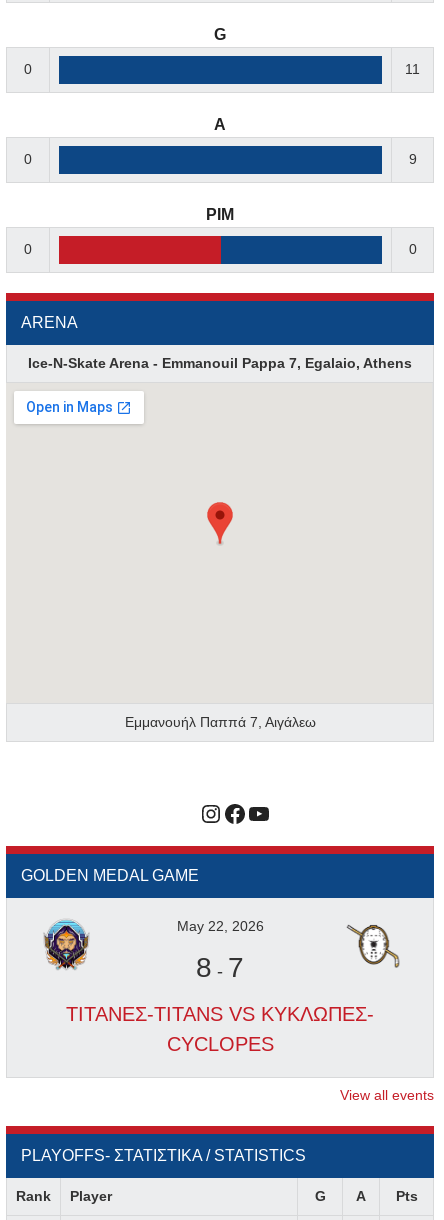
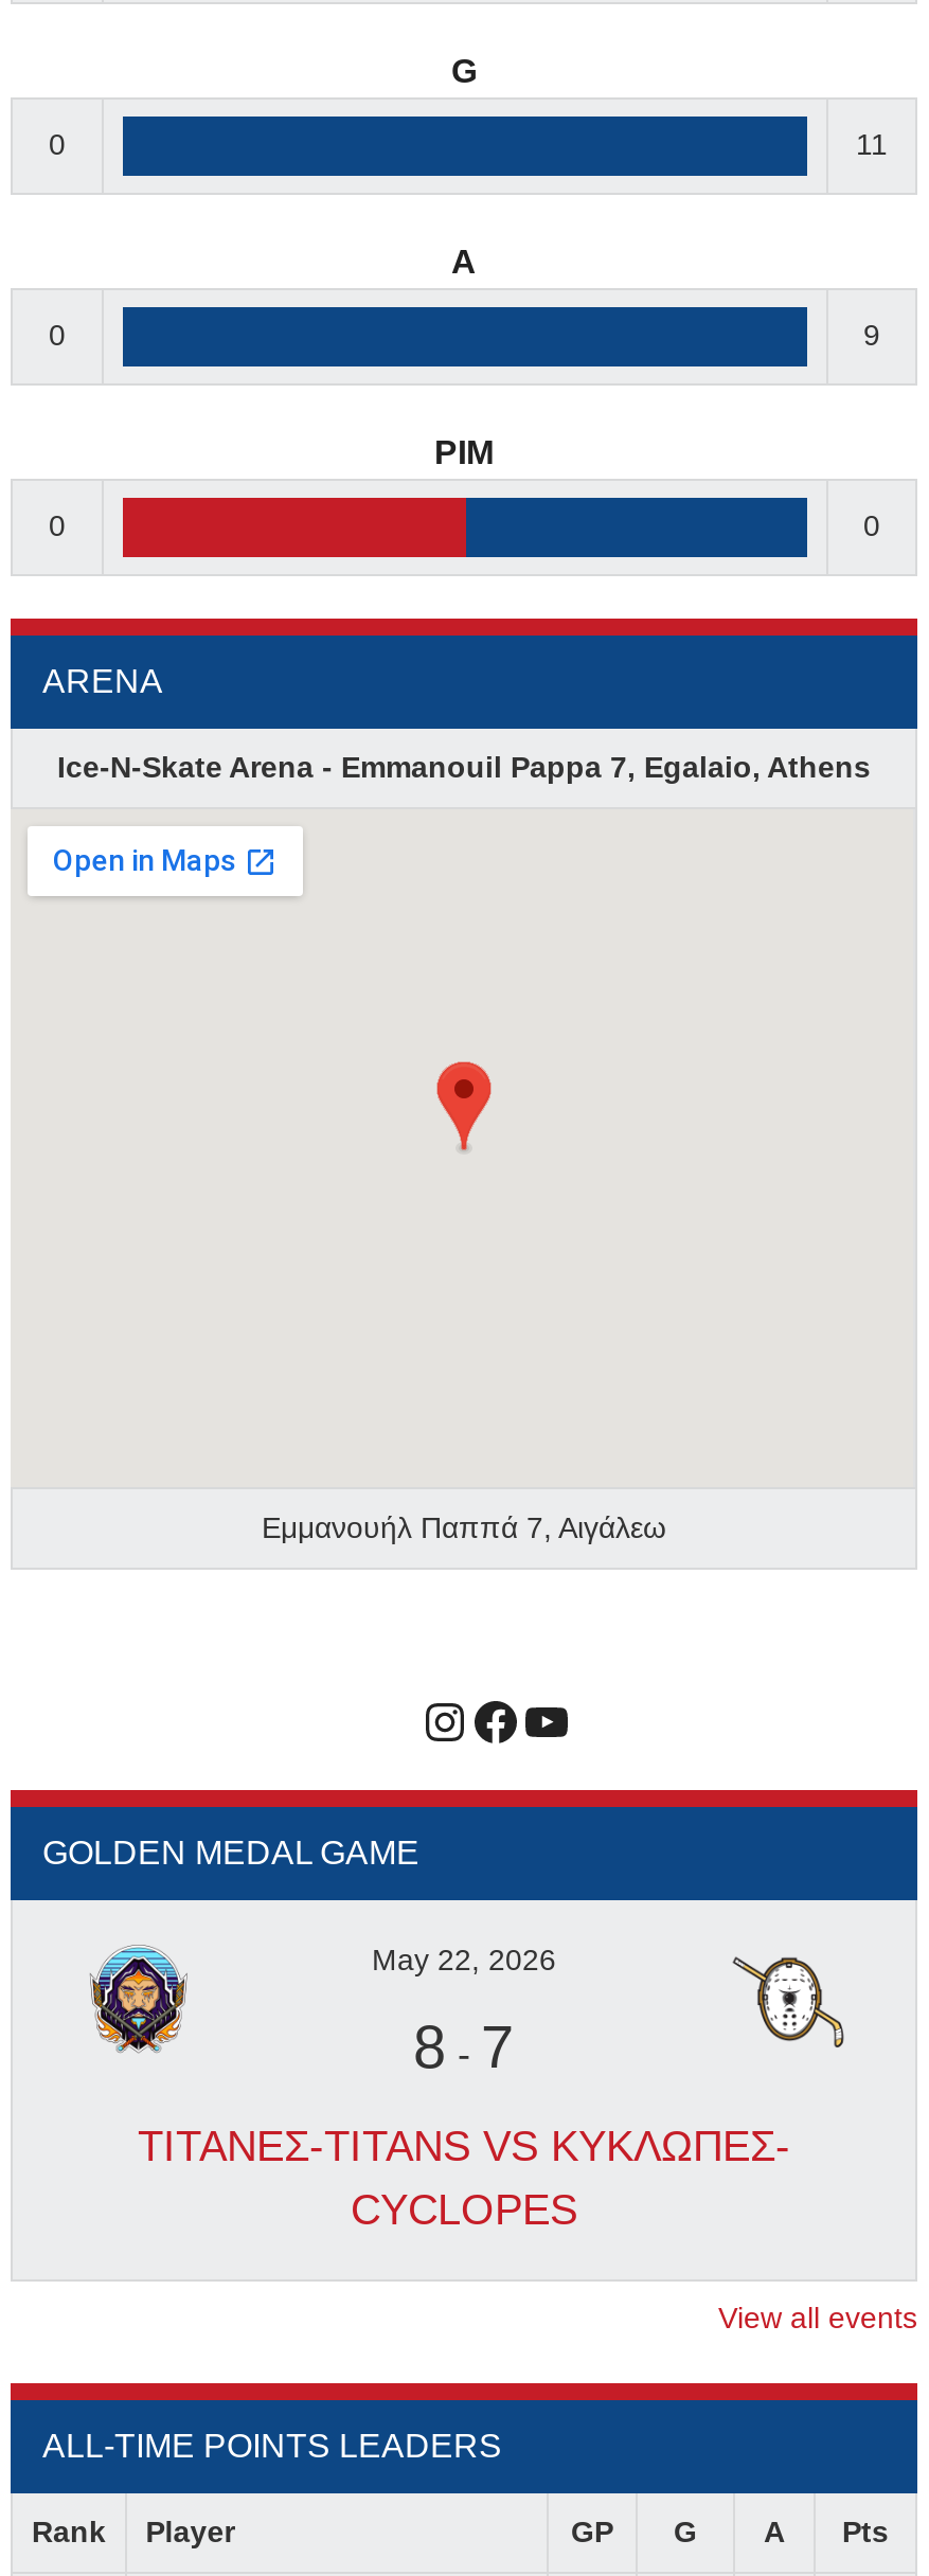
- PLAYOFFS- ΣΤΑΤΙΣΤΙΚΑ / STATISTICS
+ ALL-TIME POINTS LEADERS

+ GP
